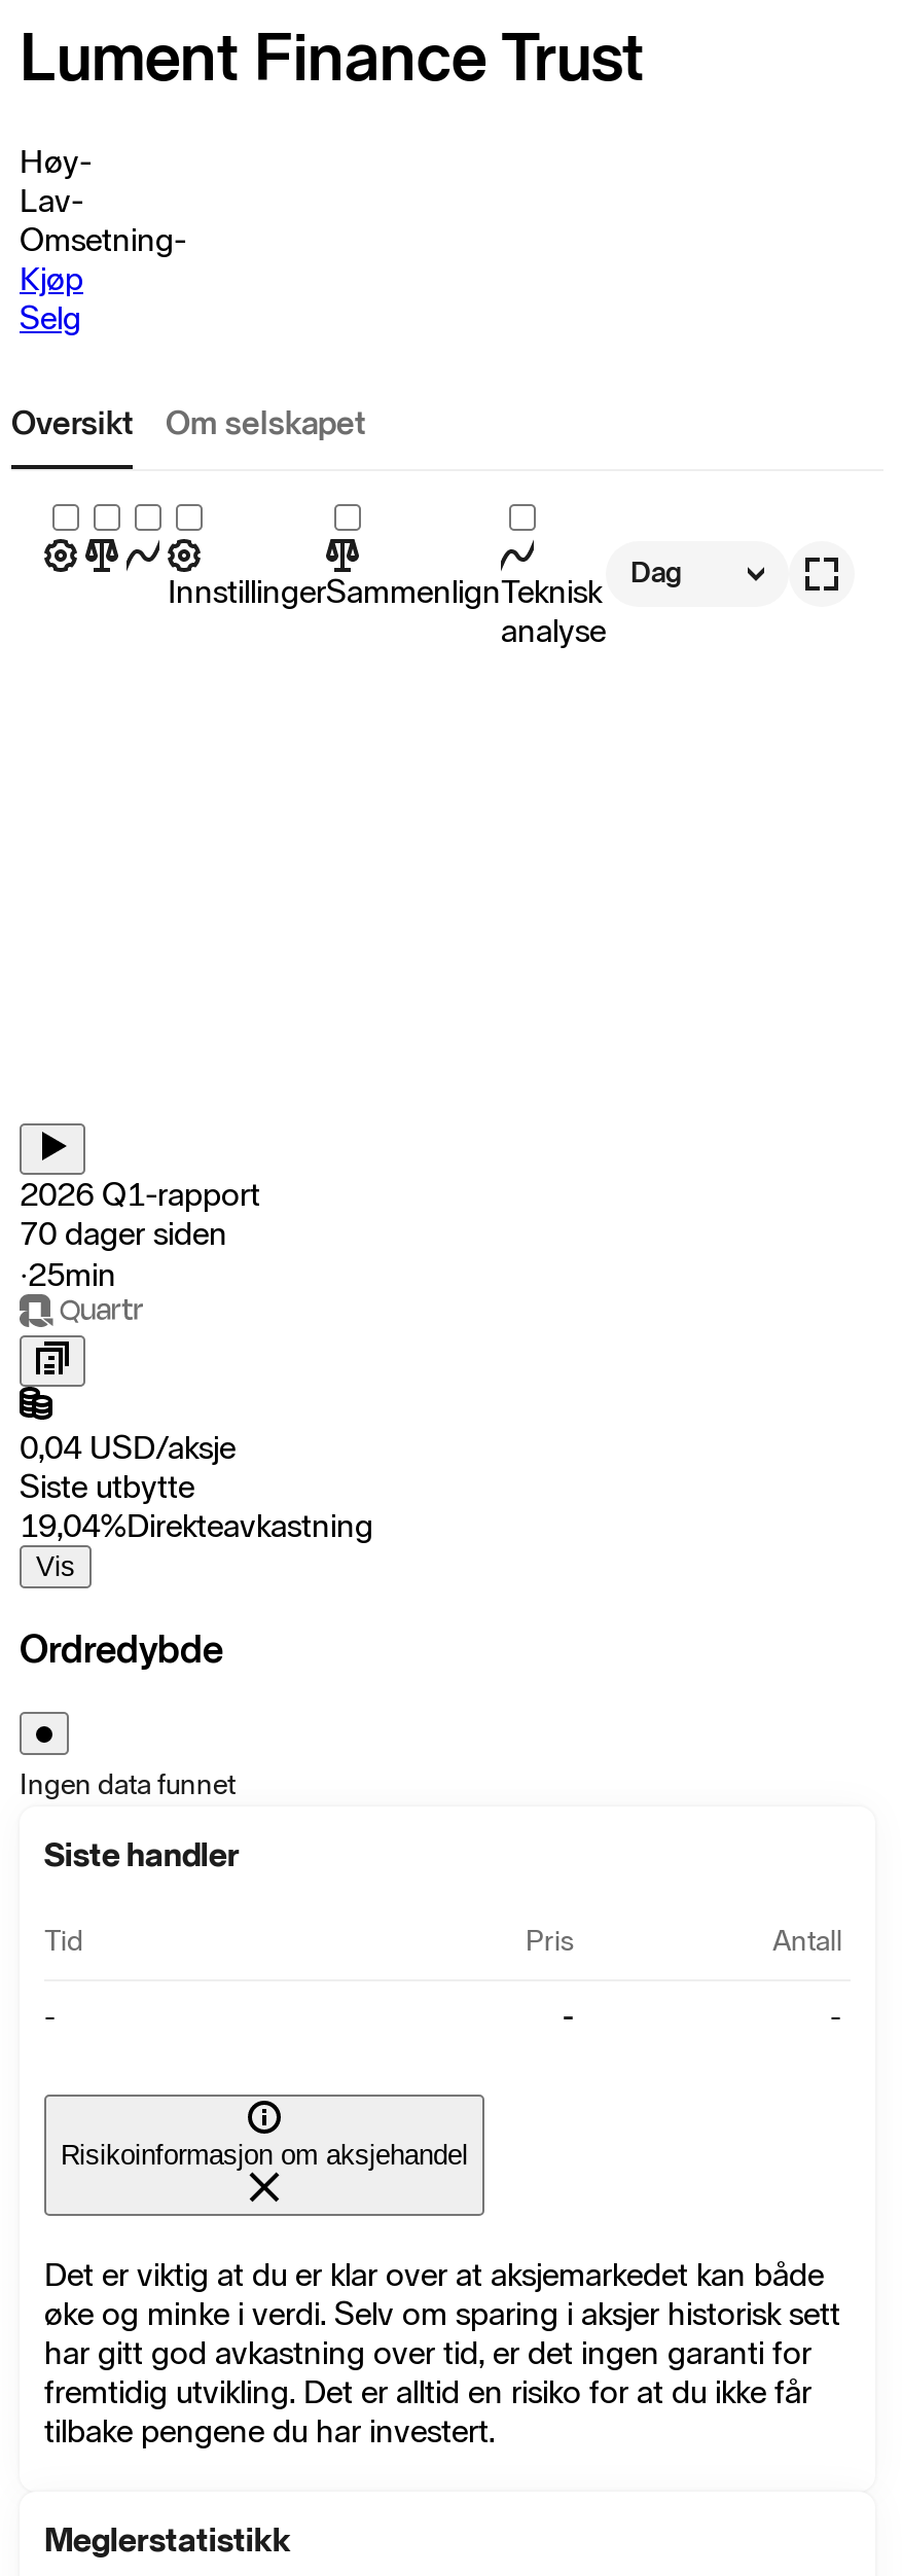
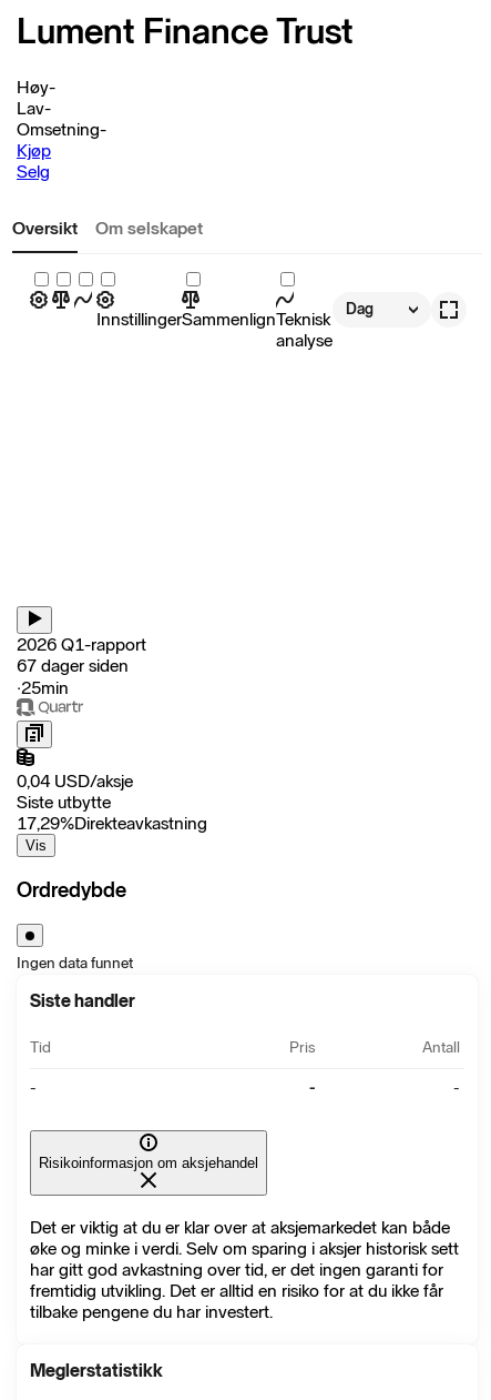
- 70 dager siden
+ 67 dager siden

- 19,04%Direkteavkastning
+ 17,29%Direkteavkastning
